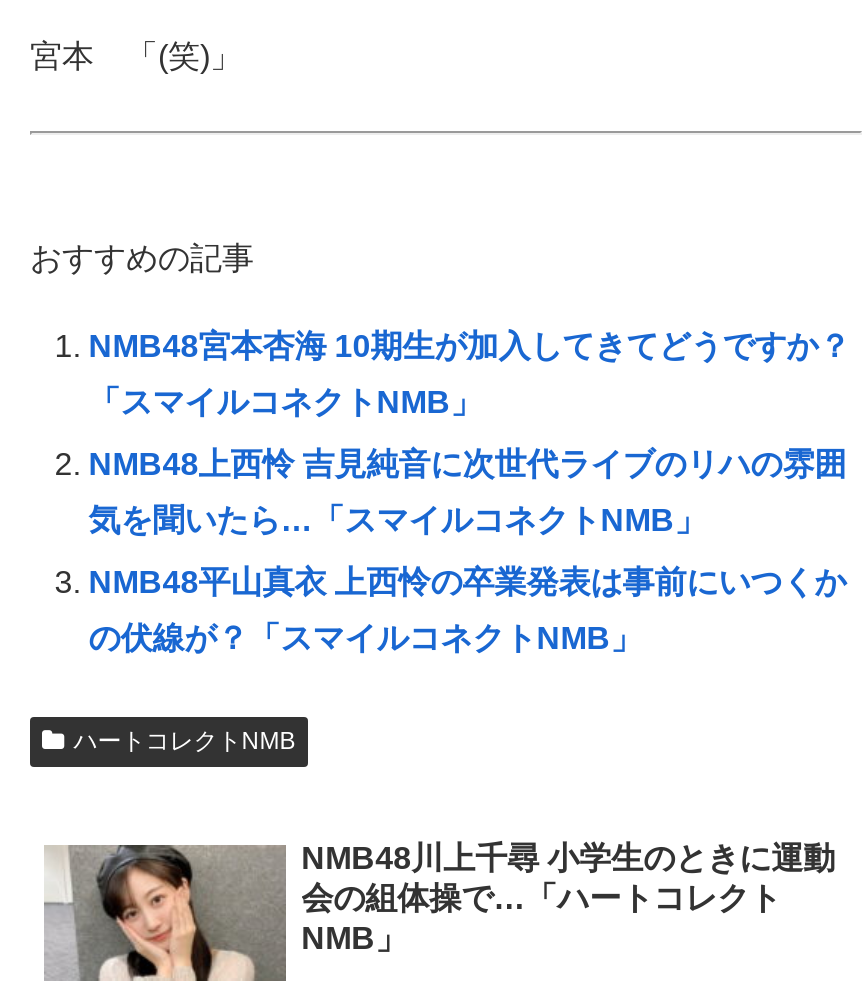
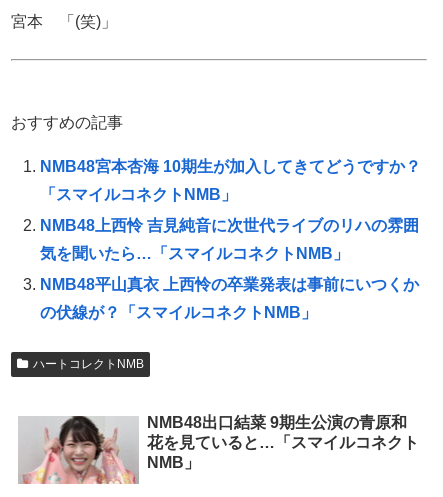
- [image]
- NMB48川上千尋 小学生のときに運動
- 会の組体操で…「ハートコレクト
+ [image]
+ NMB48出口結菜 9期生公演の青原和
+ 花を見ていると…「スマイルコネクト
